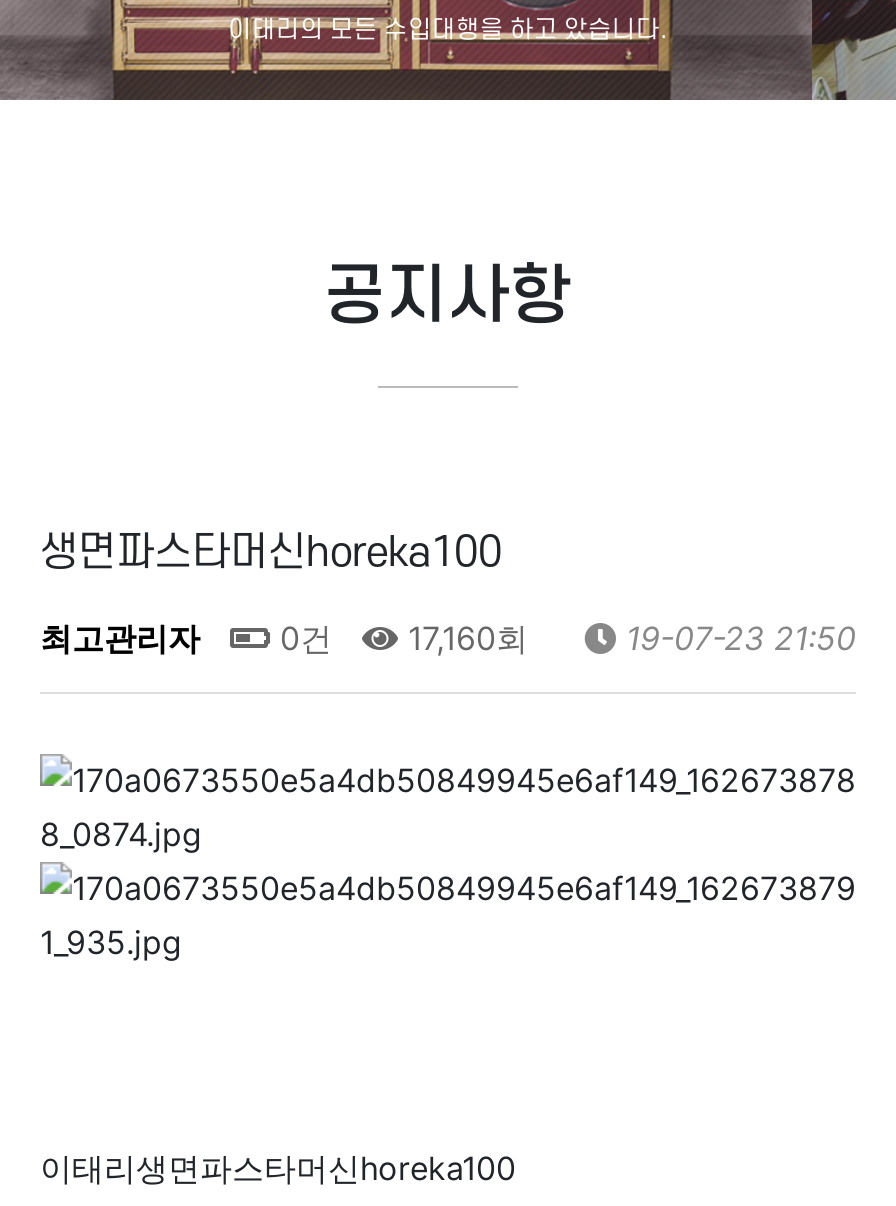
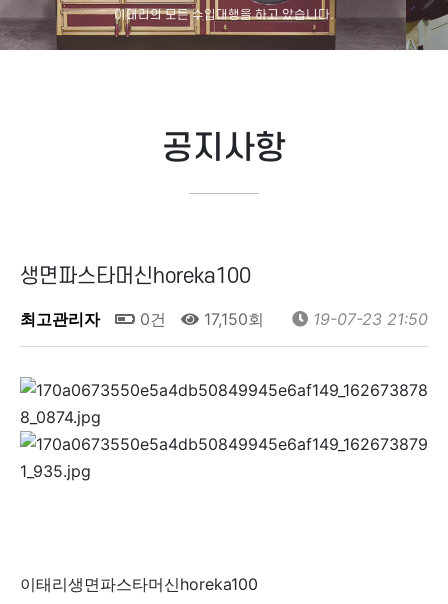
- 최고관리자 0건 17,160회
+ 최고관리자 0건 17,150회
